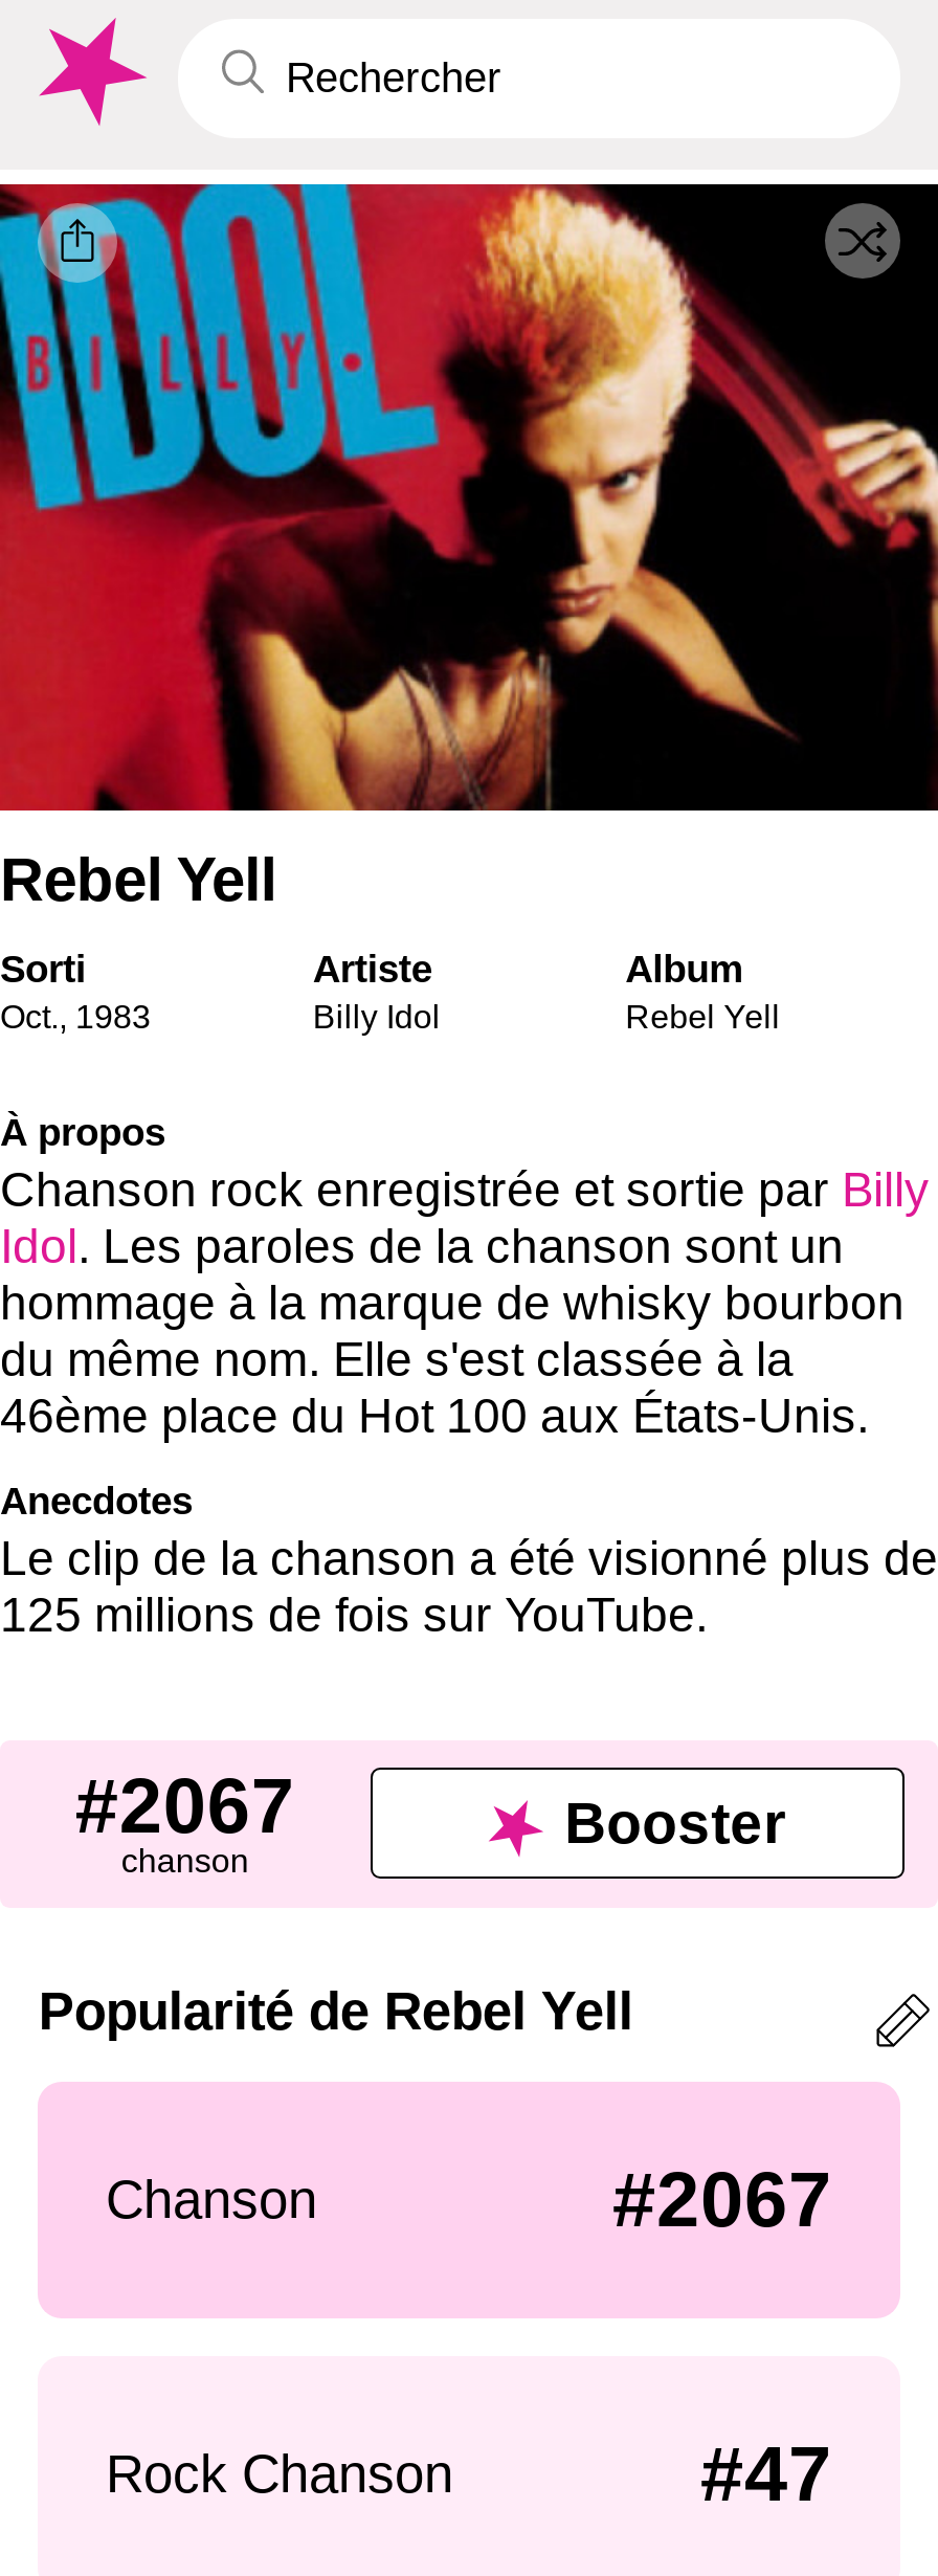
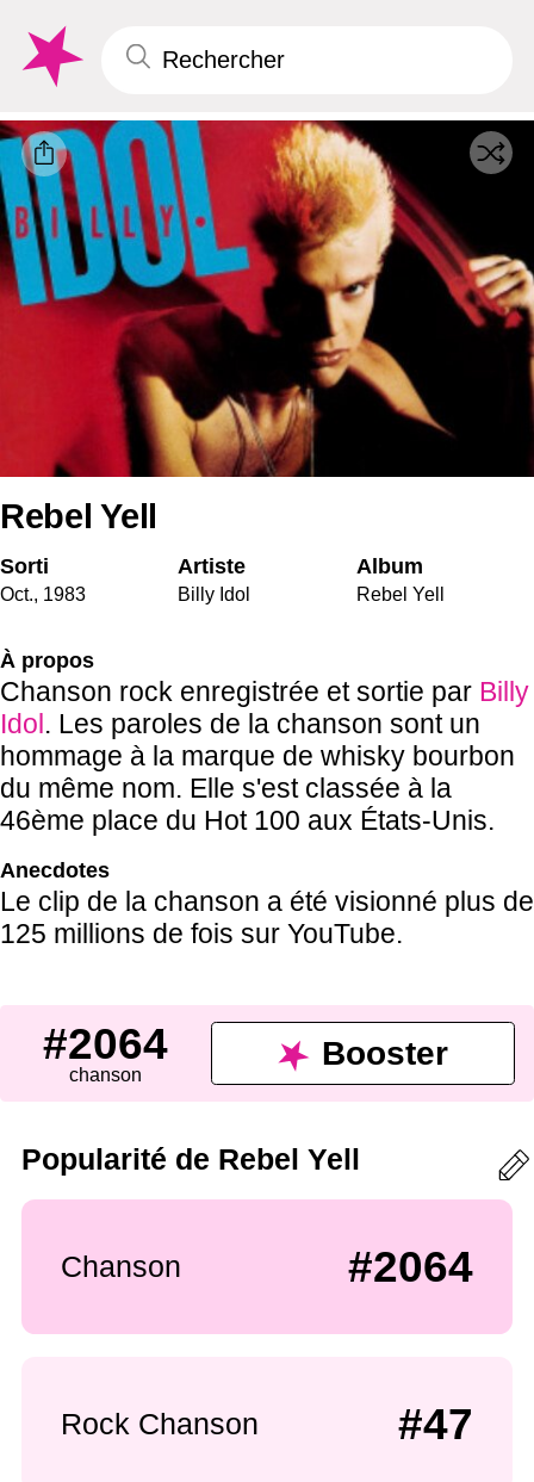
- #2067
+ #2064

- #2067
+ #2064
